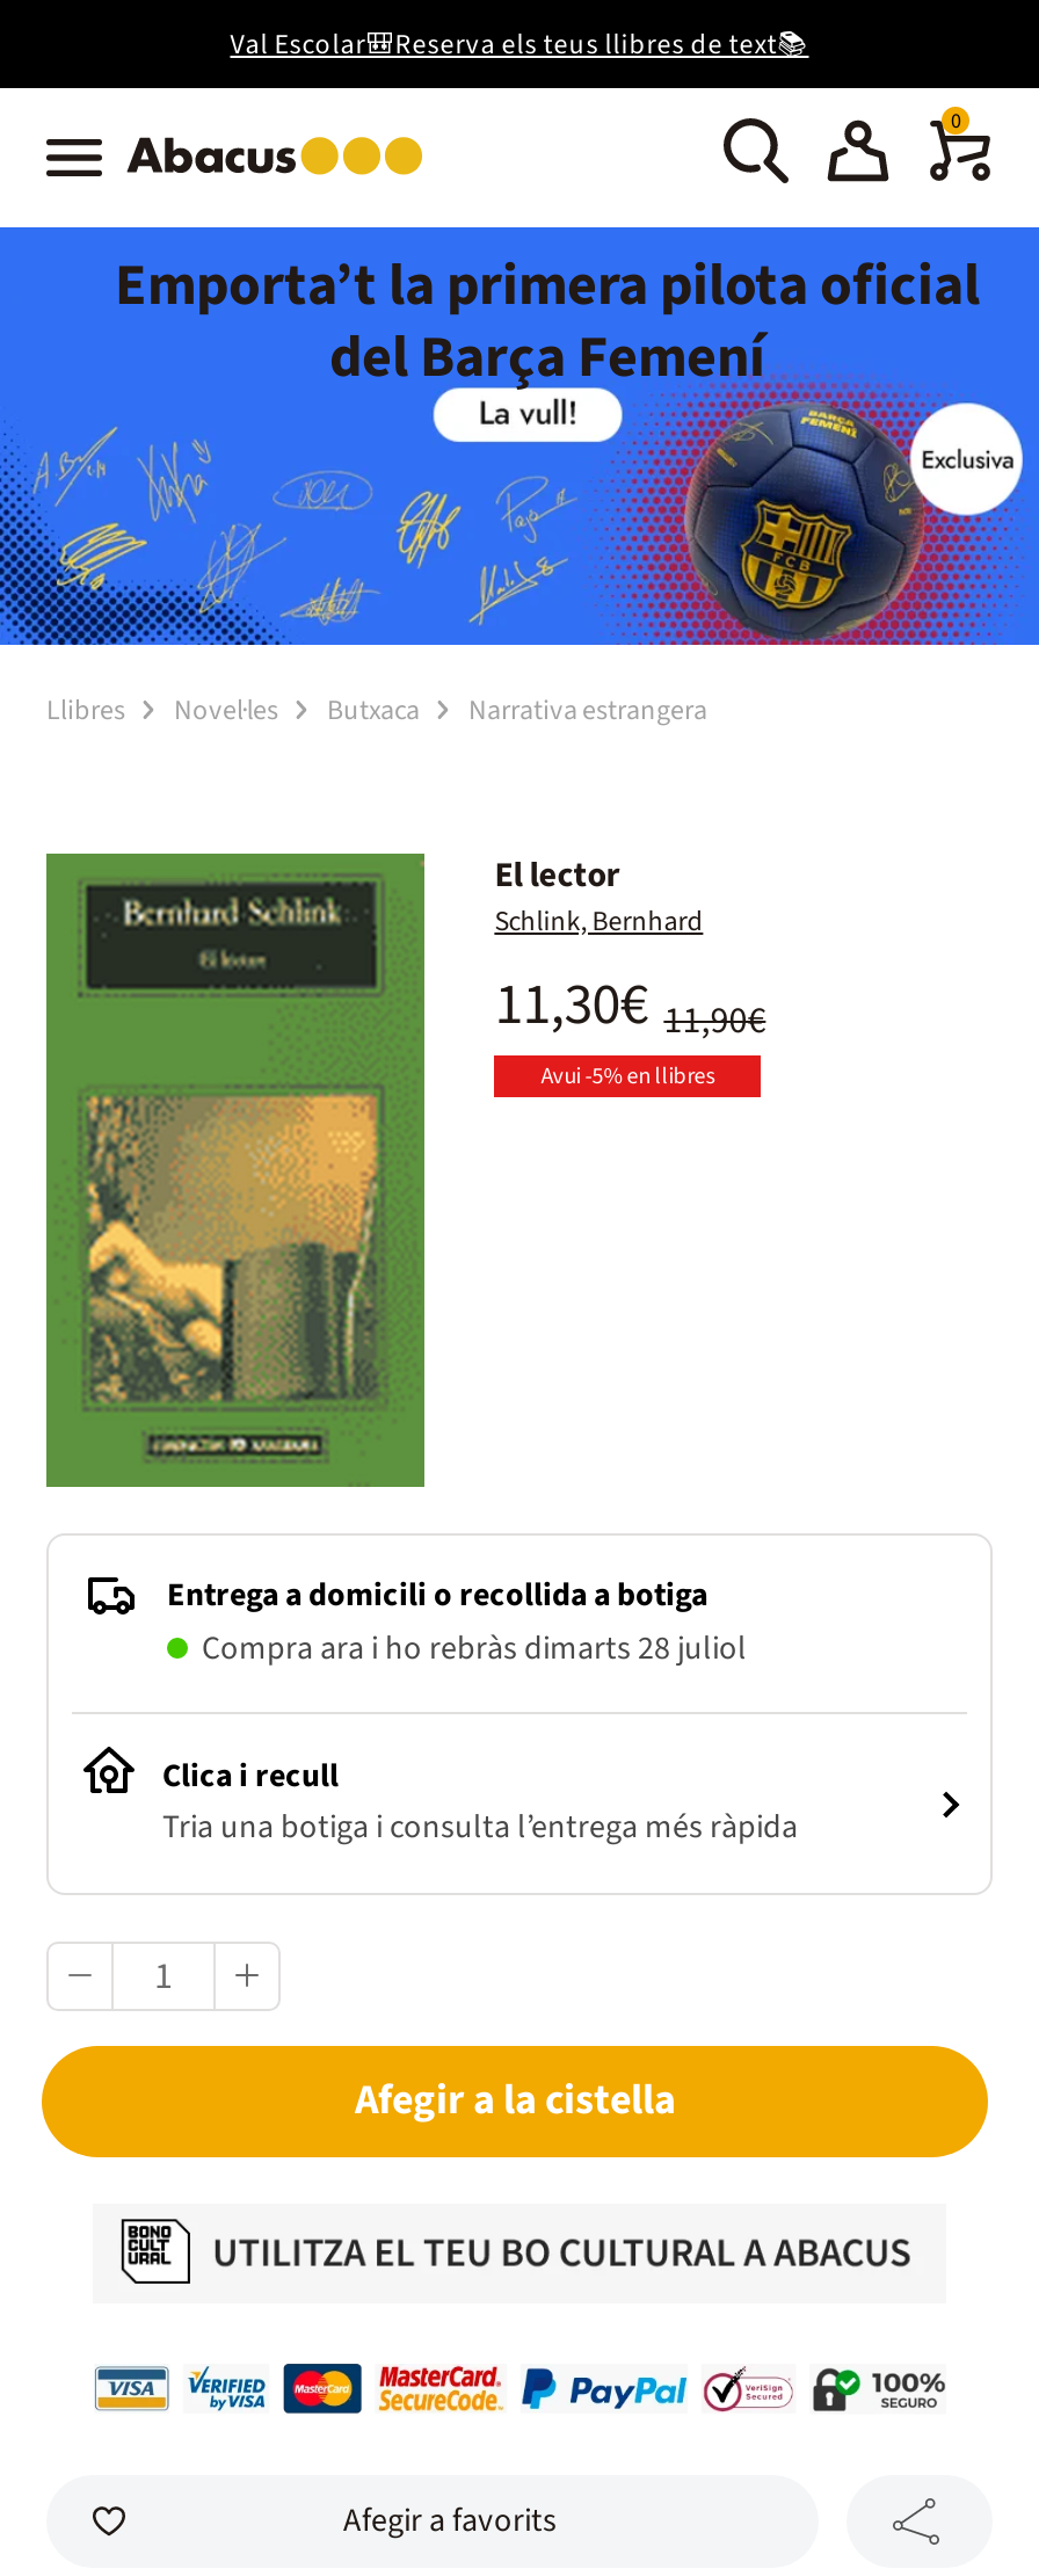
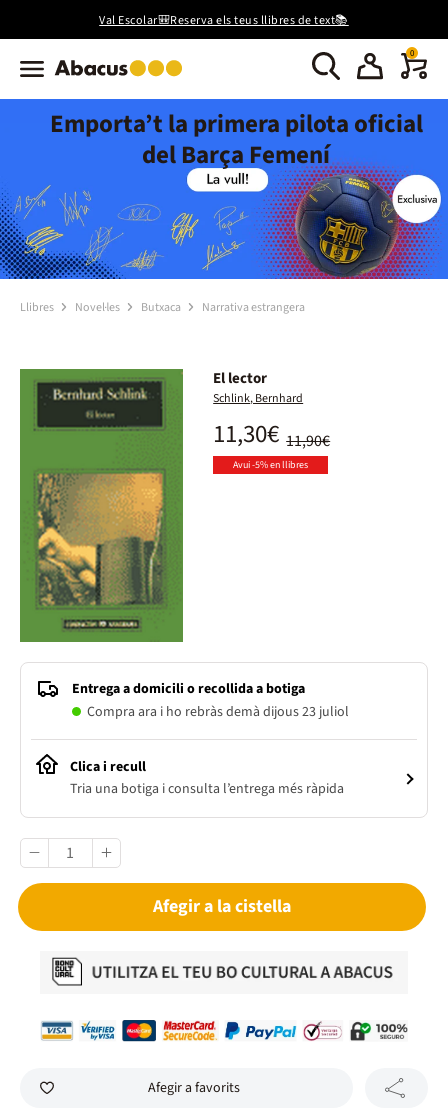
- Compra ara i ho rebràs dimarts 28 juliol
+ Compra ara i ho rebràs demà dijous 23 juliol
